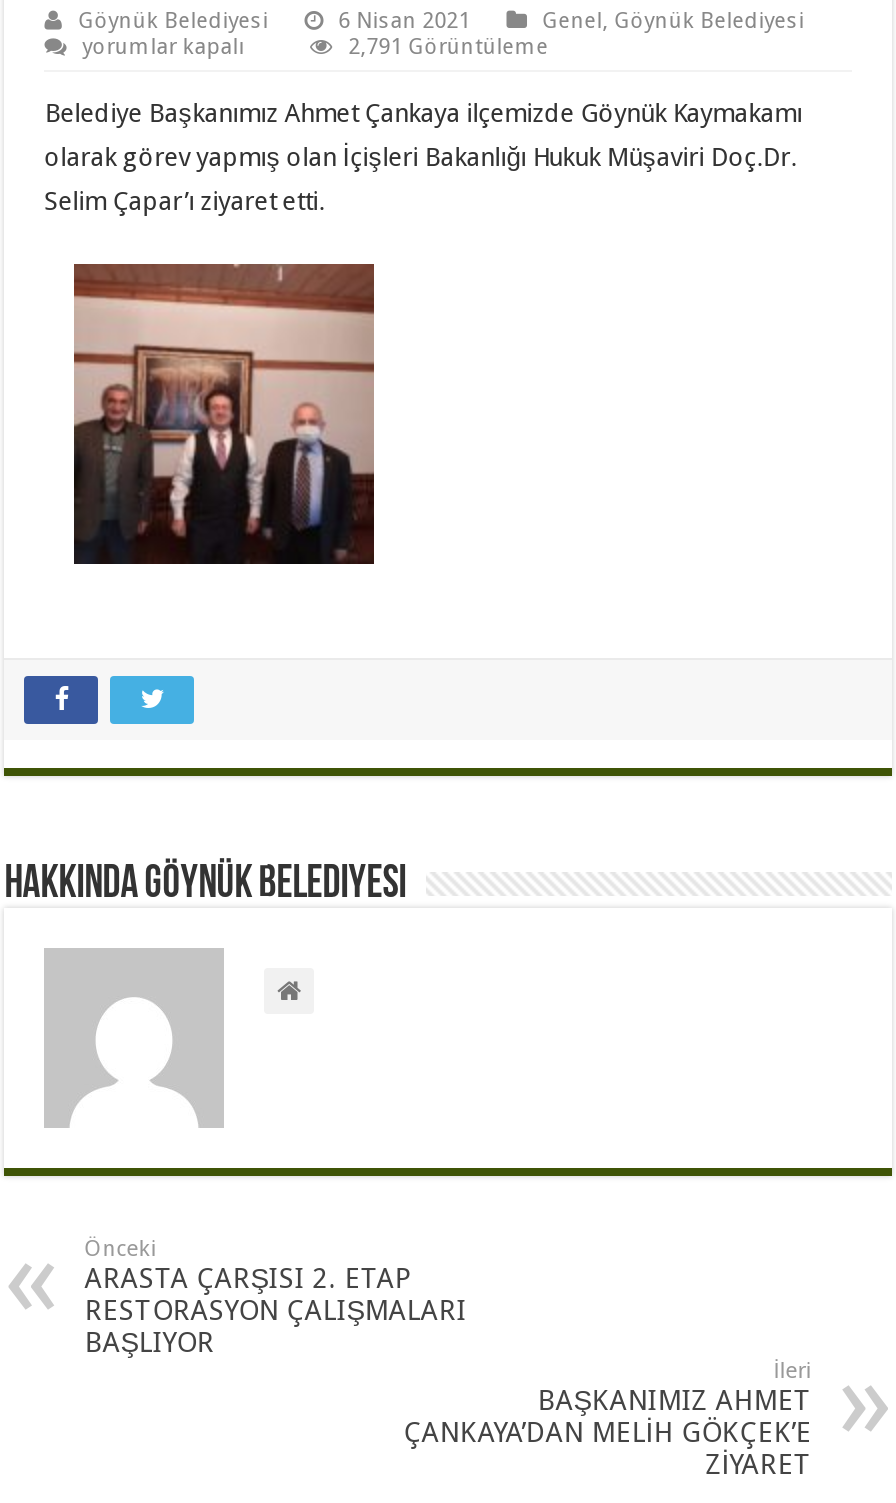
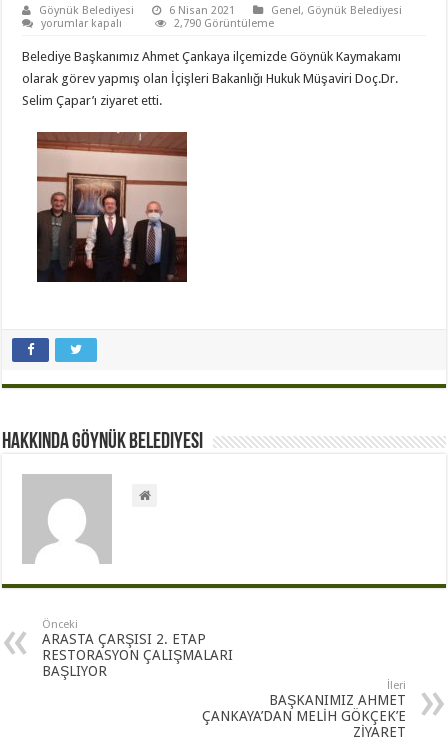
- 2,791 Görüntüleme
+ 2,790 Görüntüleme
